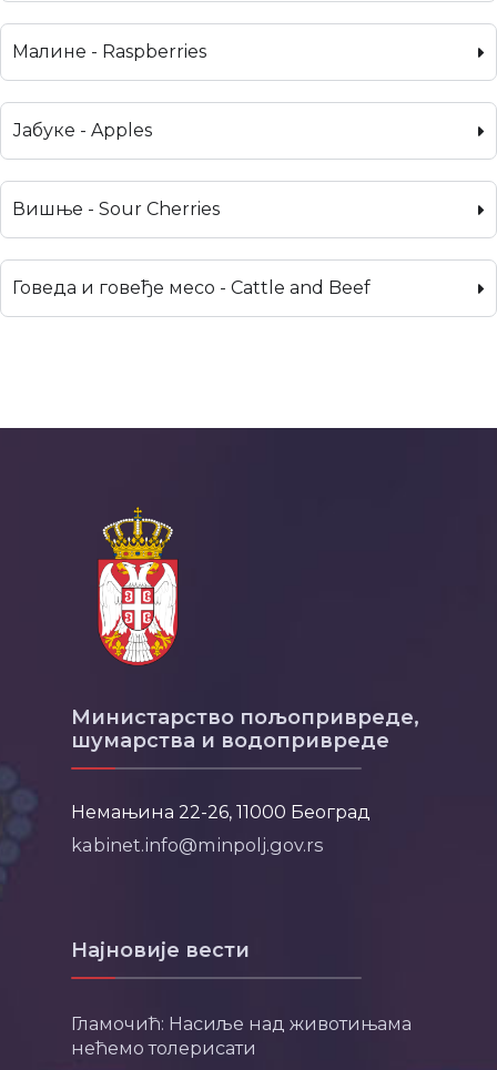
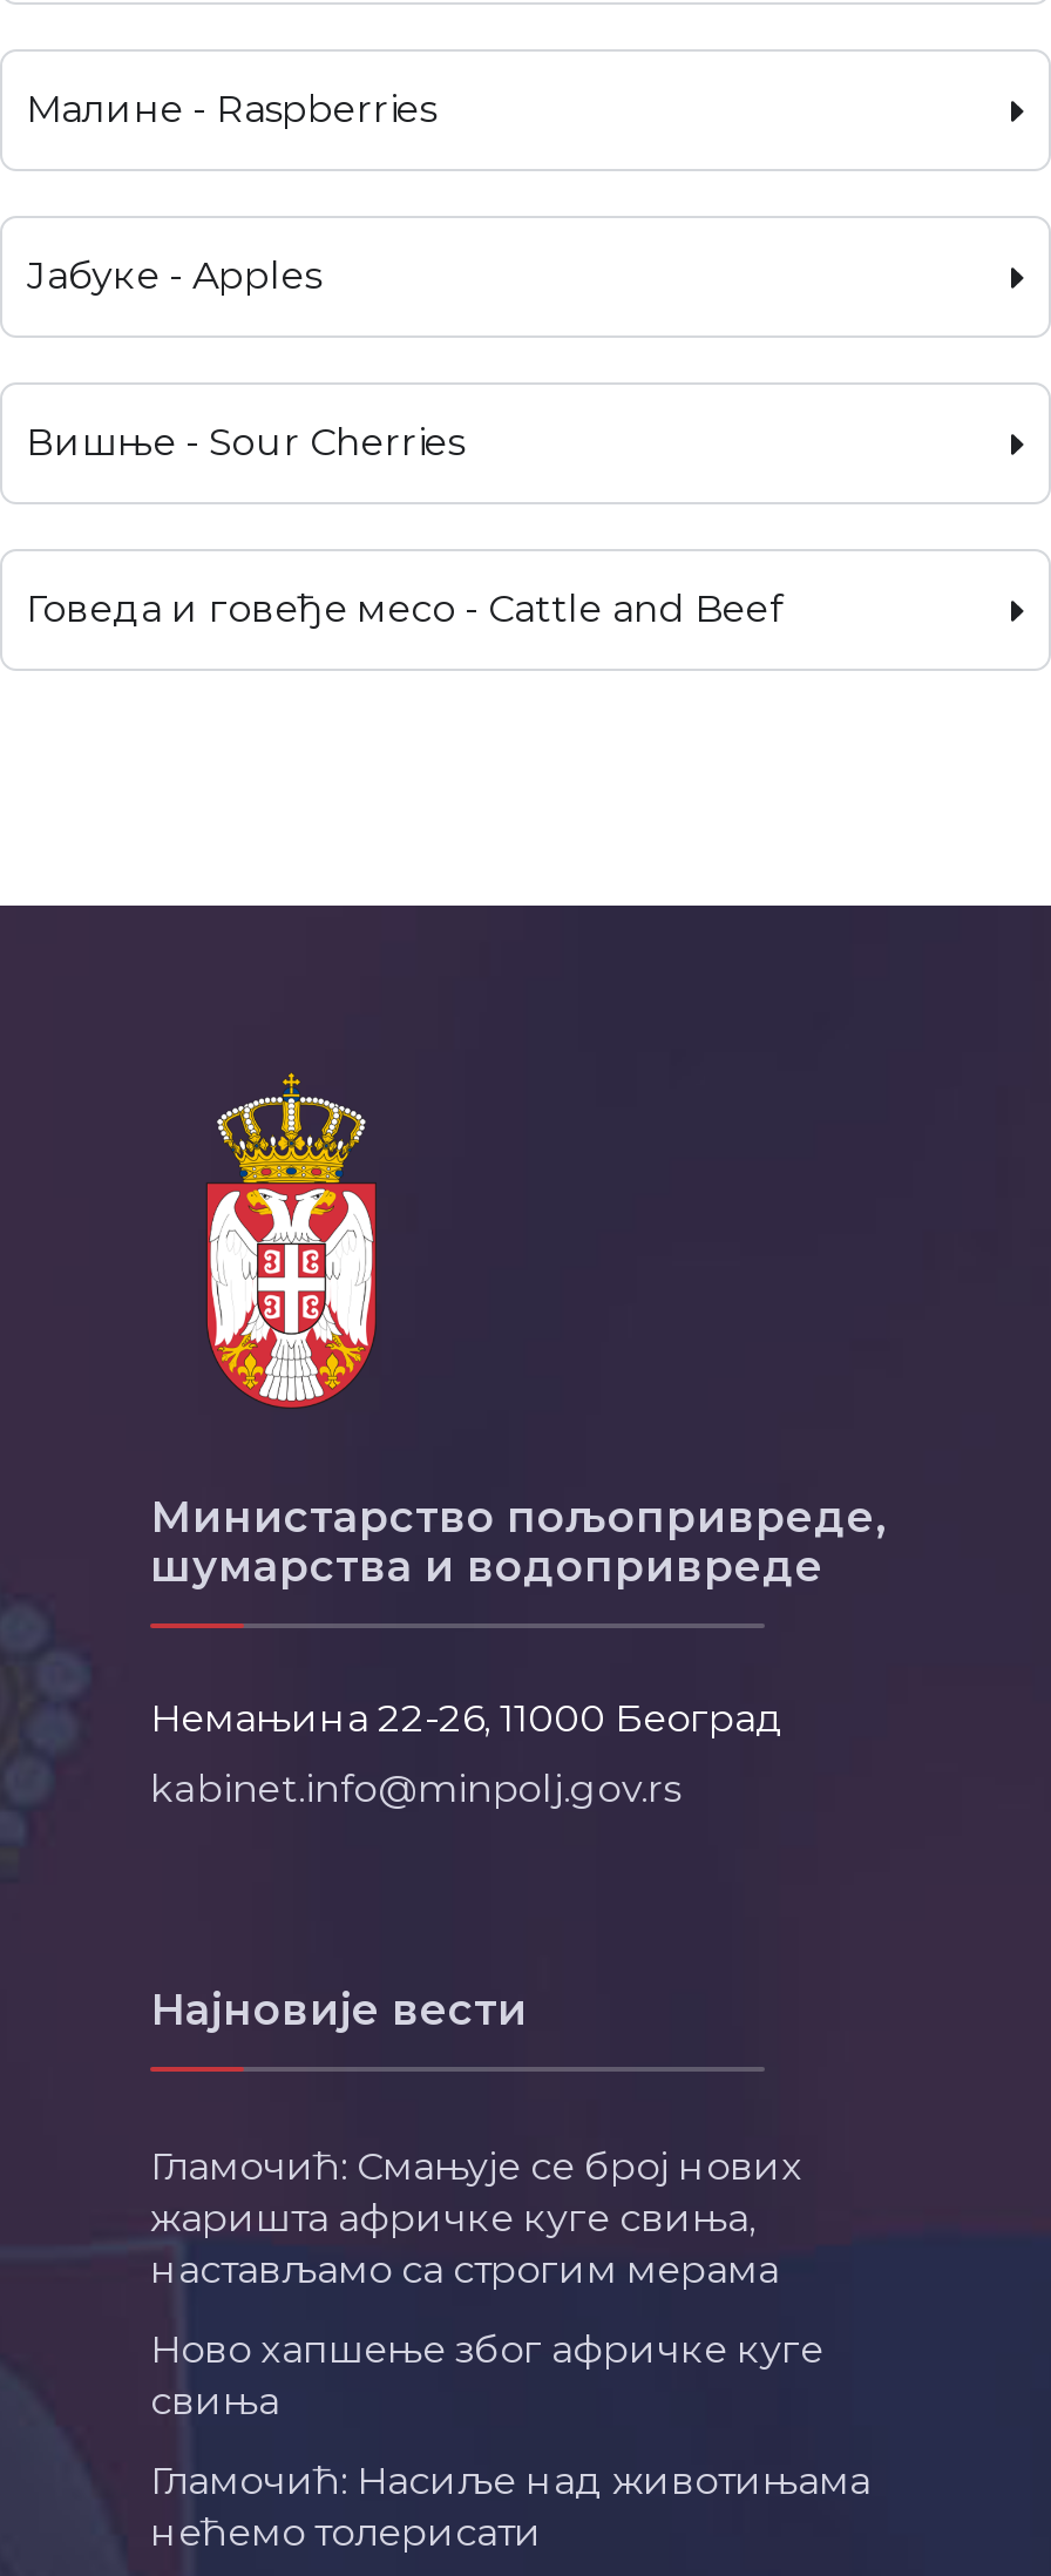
+ Гламочић: Смањује се број нових
+ жаришта афричке куге свиња,
+ настављамо са строгим мерама
+ Ново хапшење због афричке куге
+ свиња
